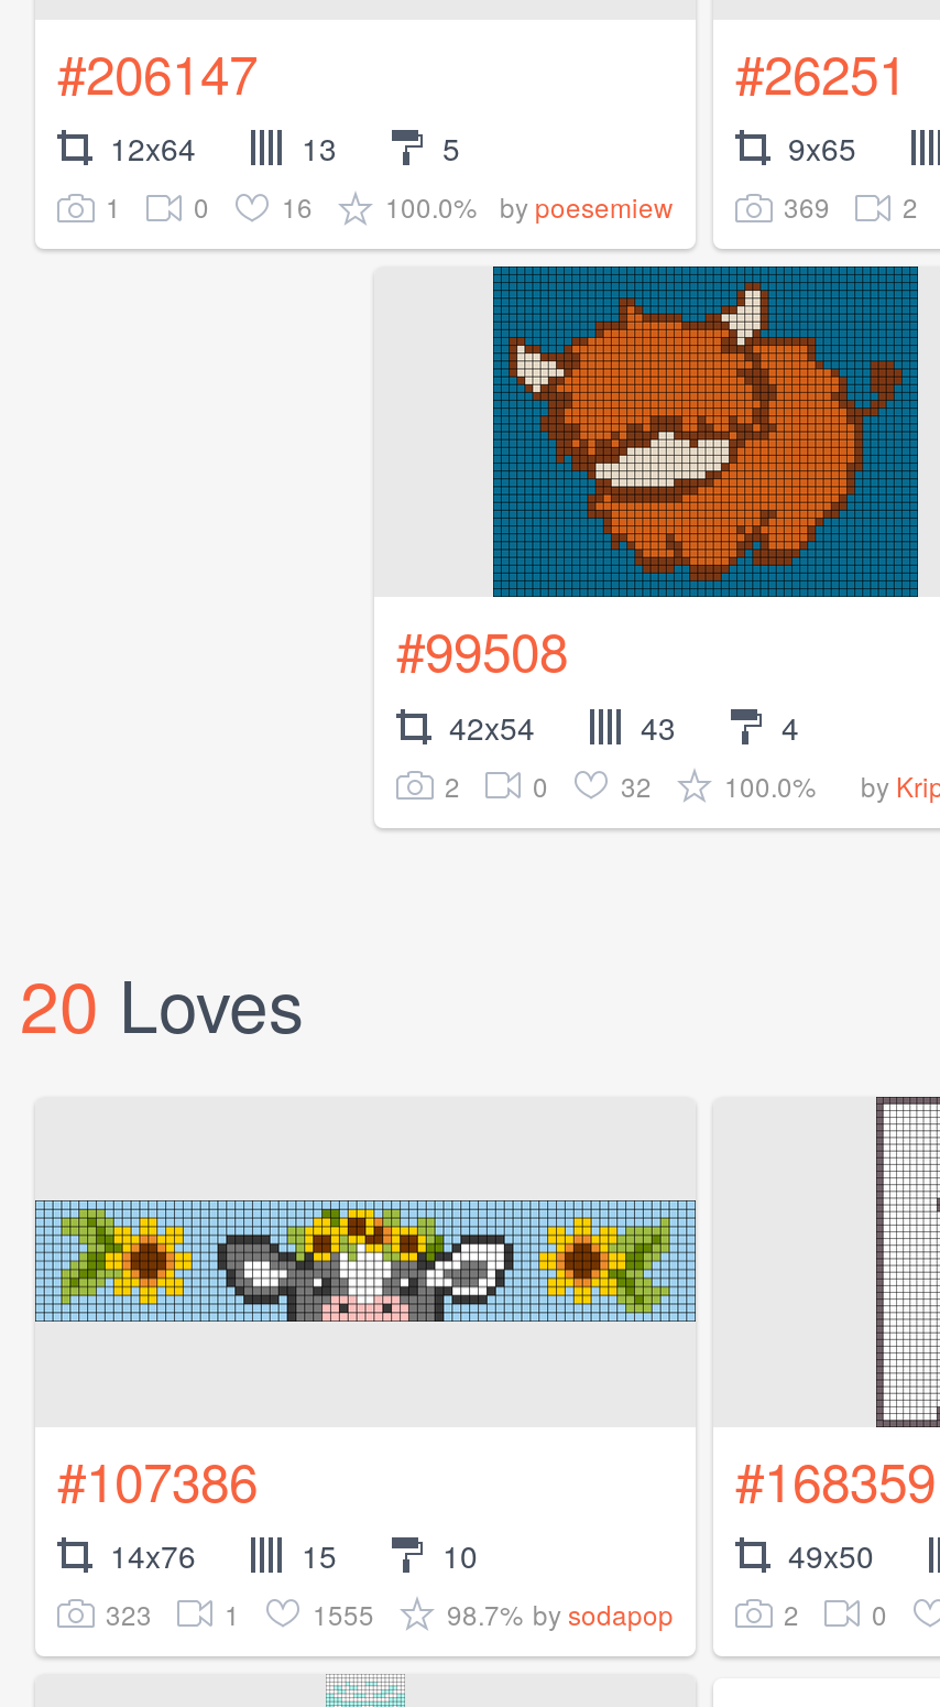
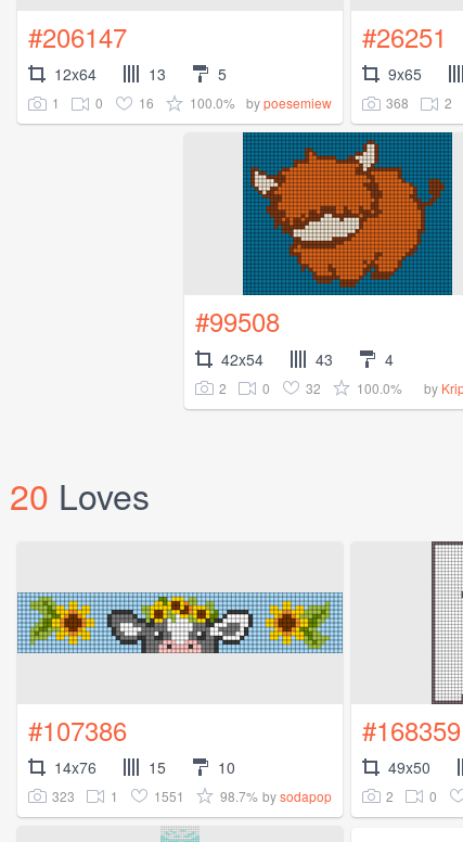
- 369 2
+ 368 2

- 323 1 1555 98.7% by sodapop
+ 323 1 1551 98.7% by sodapop
